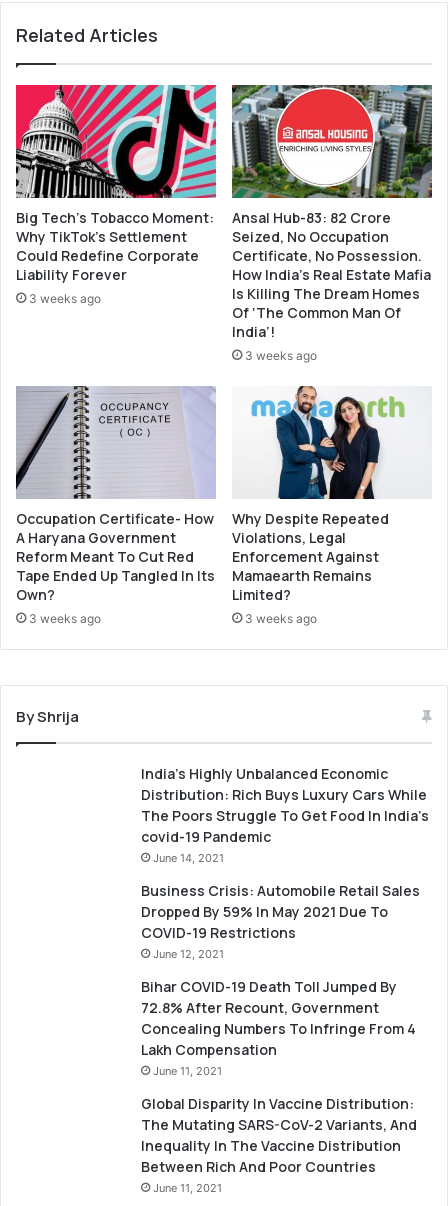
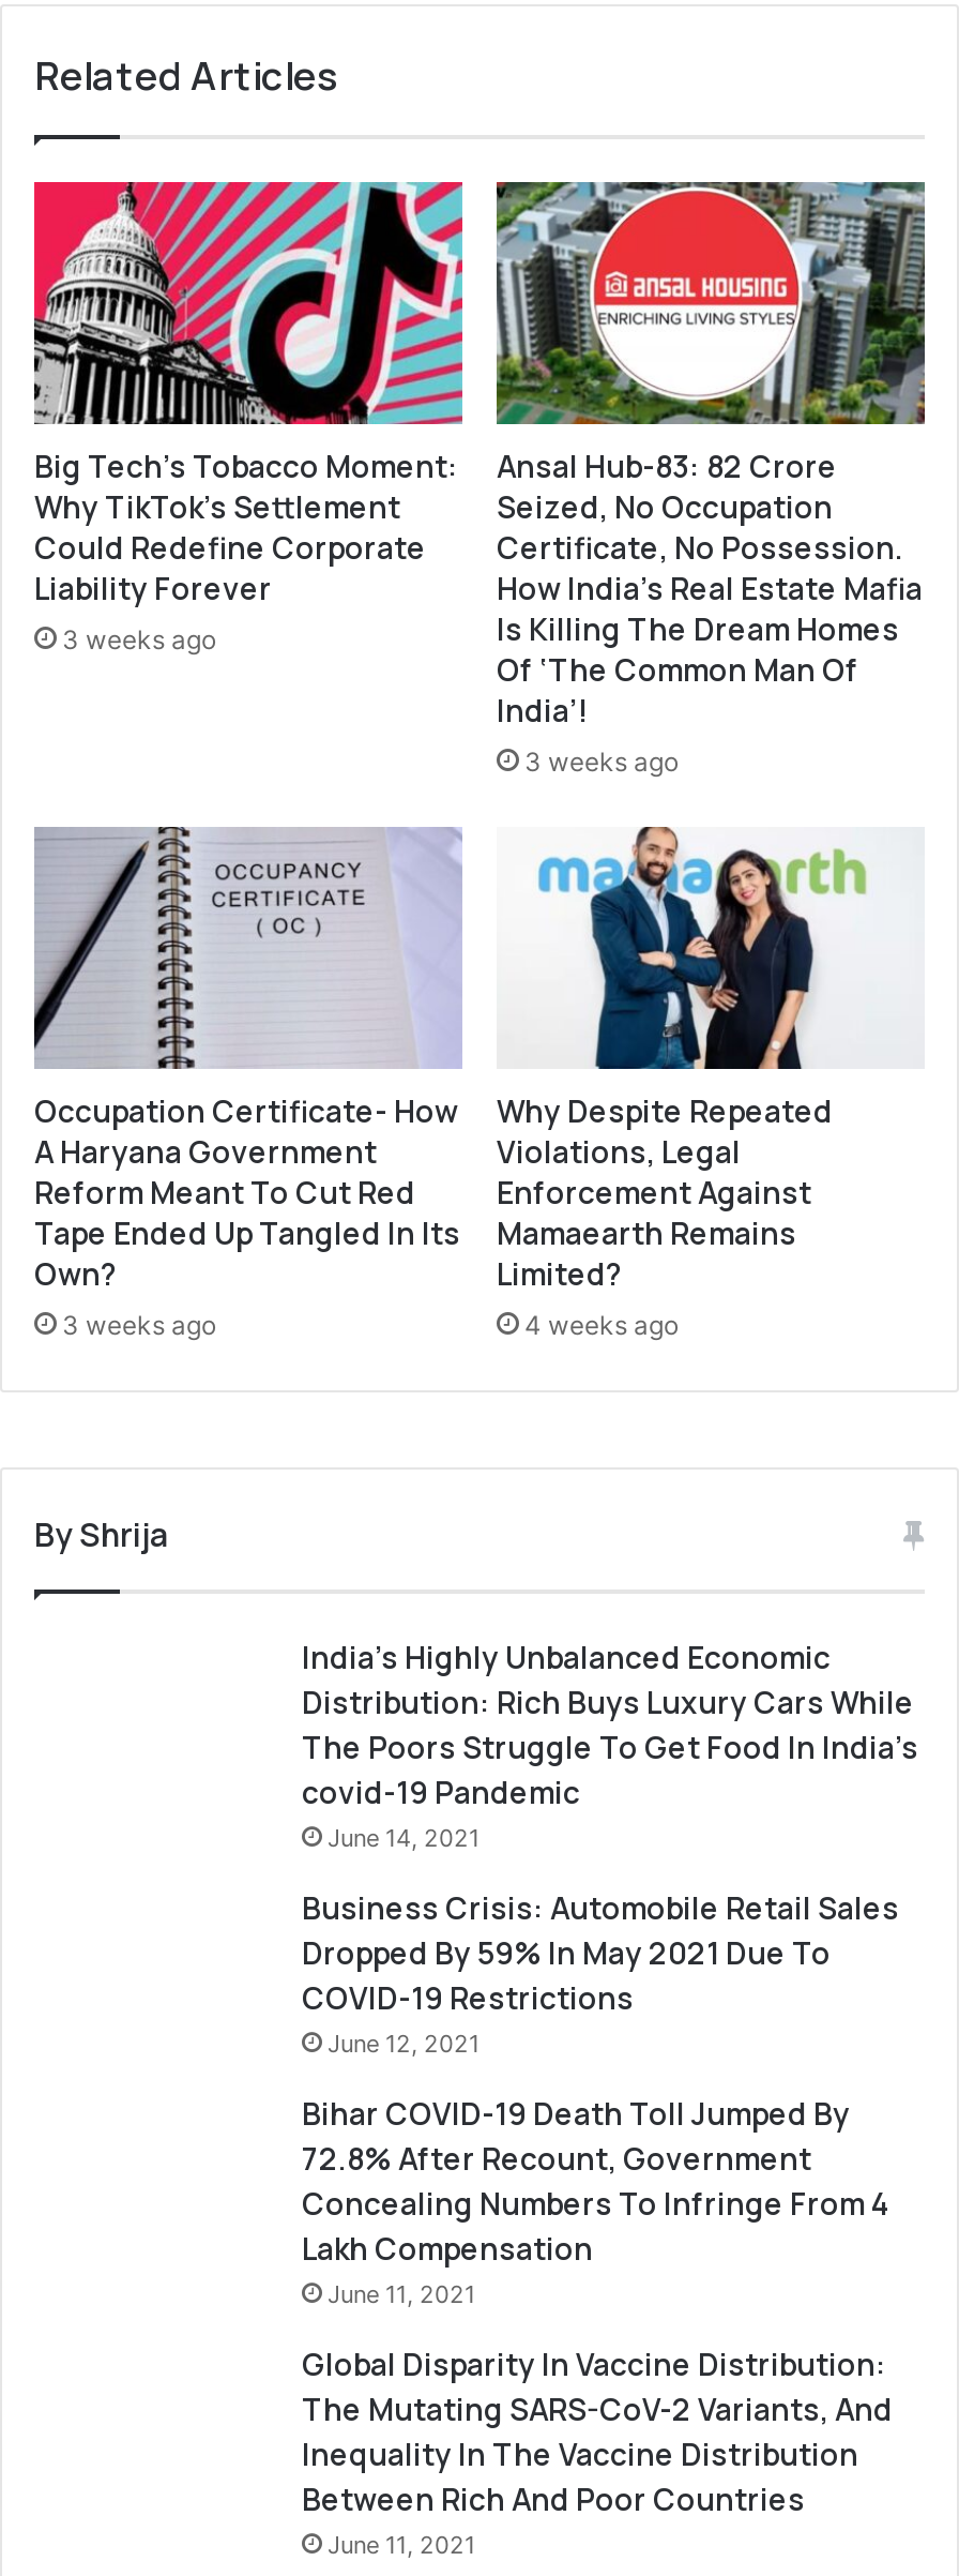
- 3 weeks ago
+ 4 weeks ago
